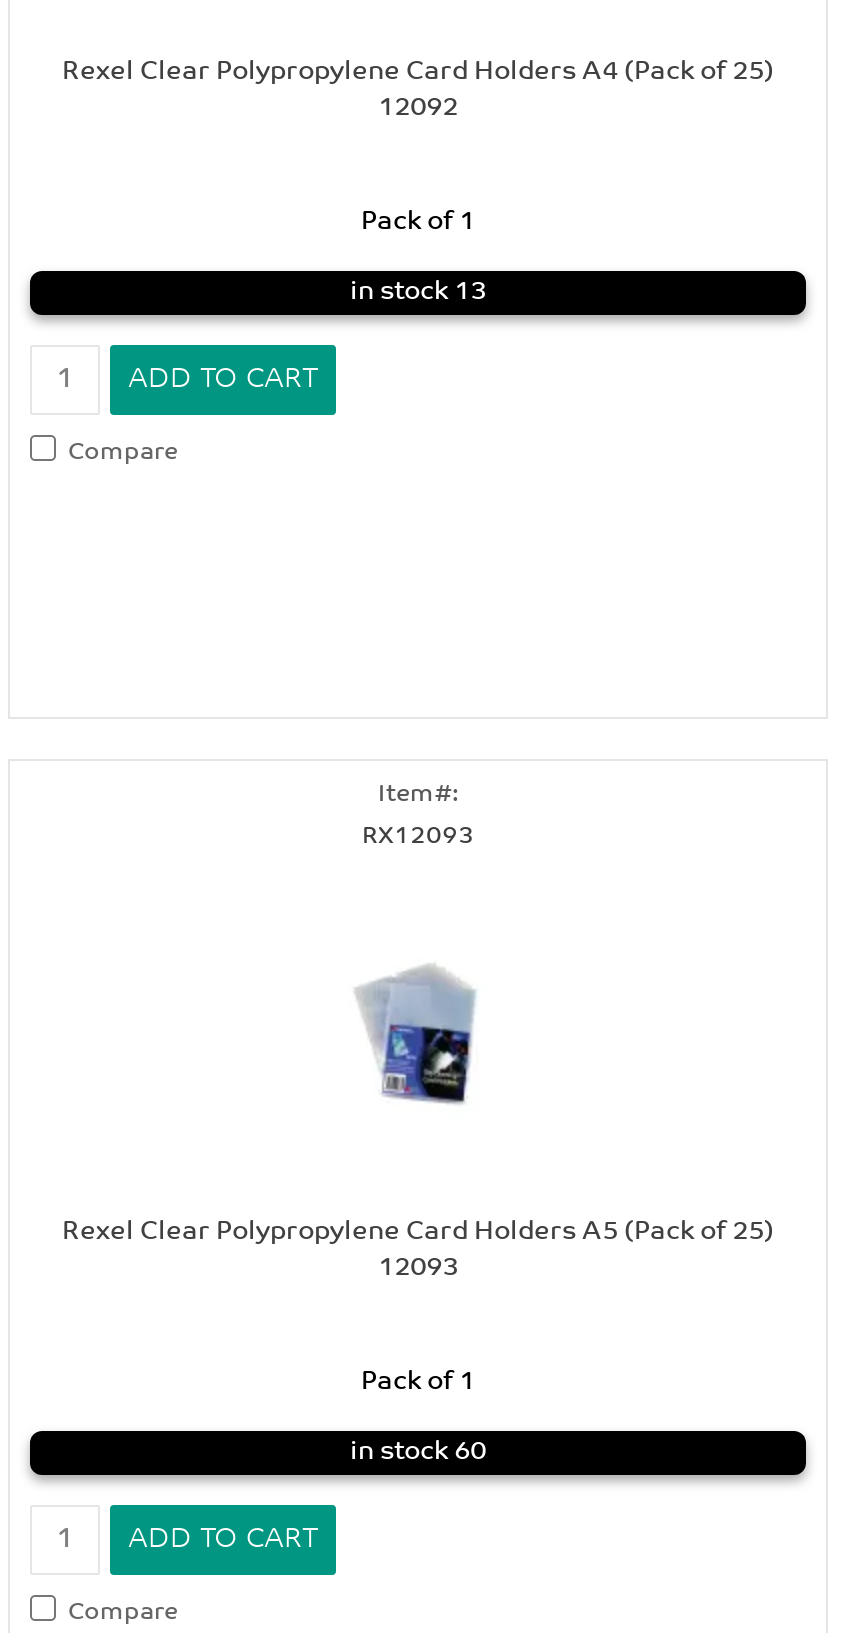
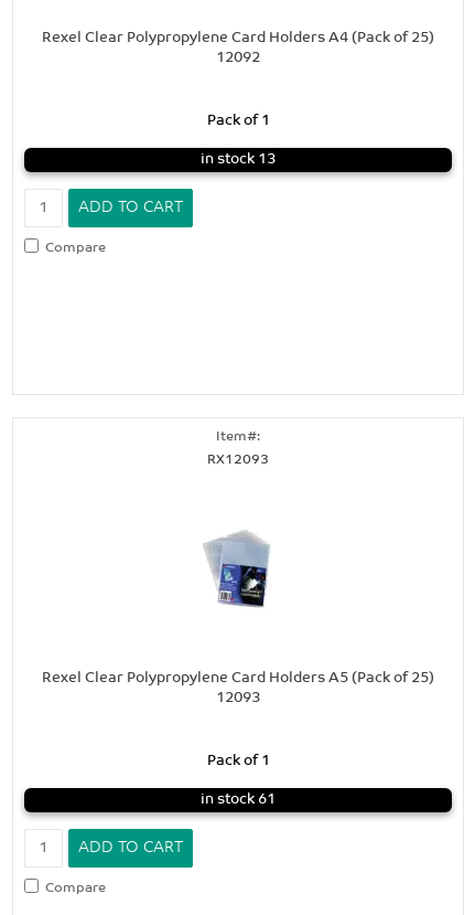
- in stock 60
+ in stock 61
